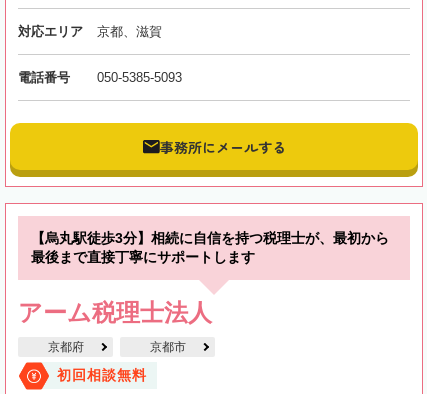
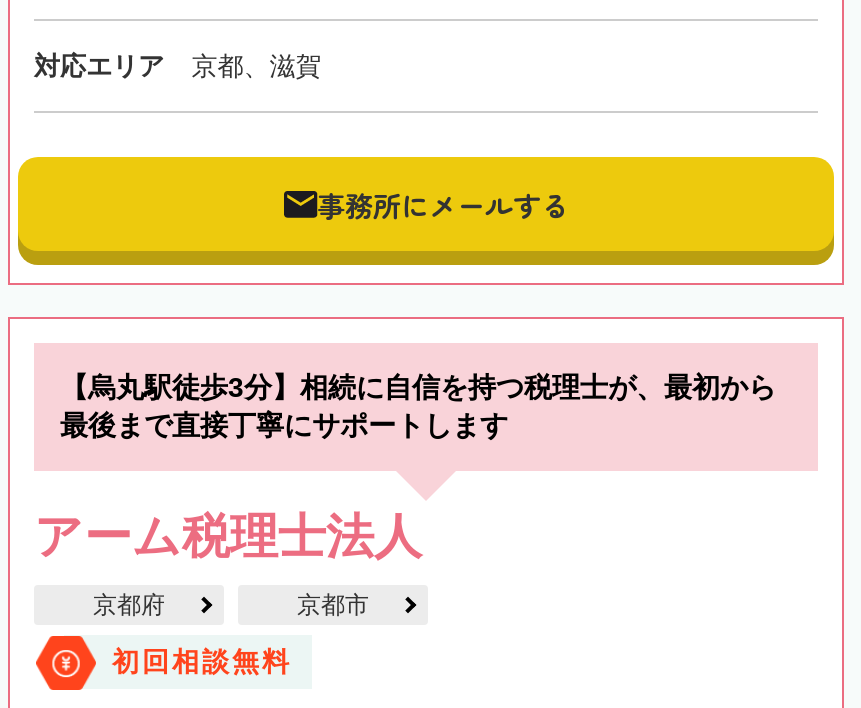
- 電話番号
- 050-5385-5093
